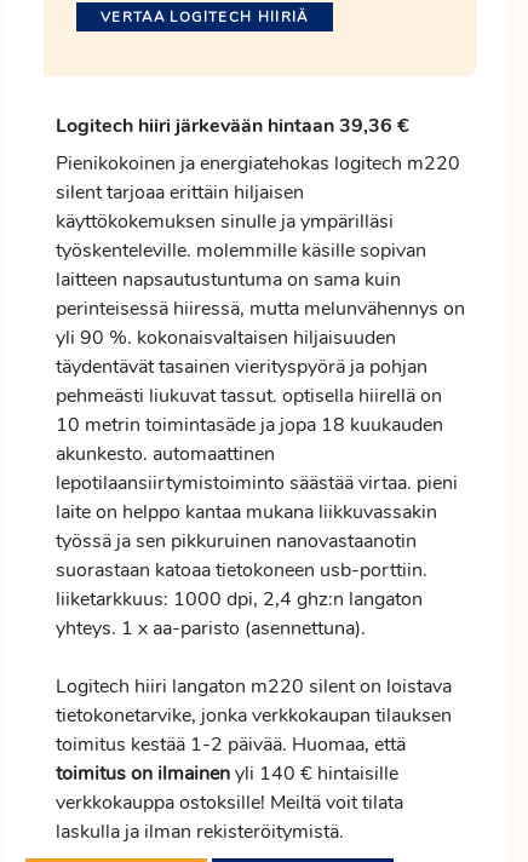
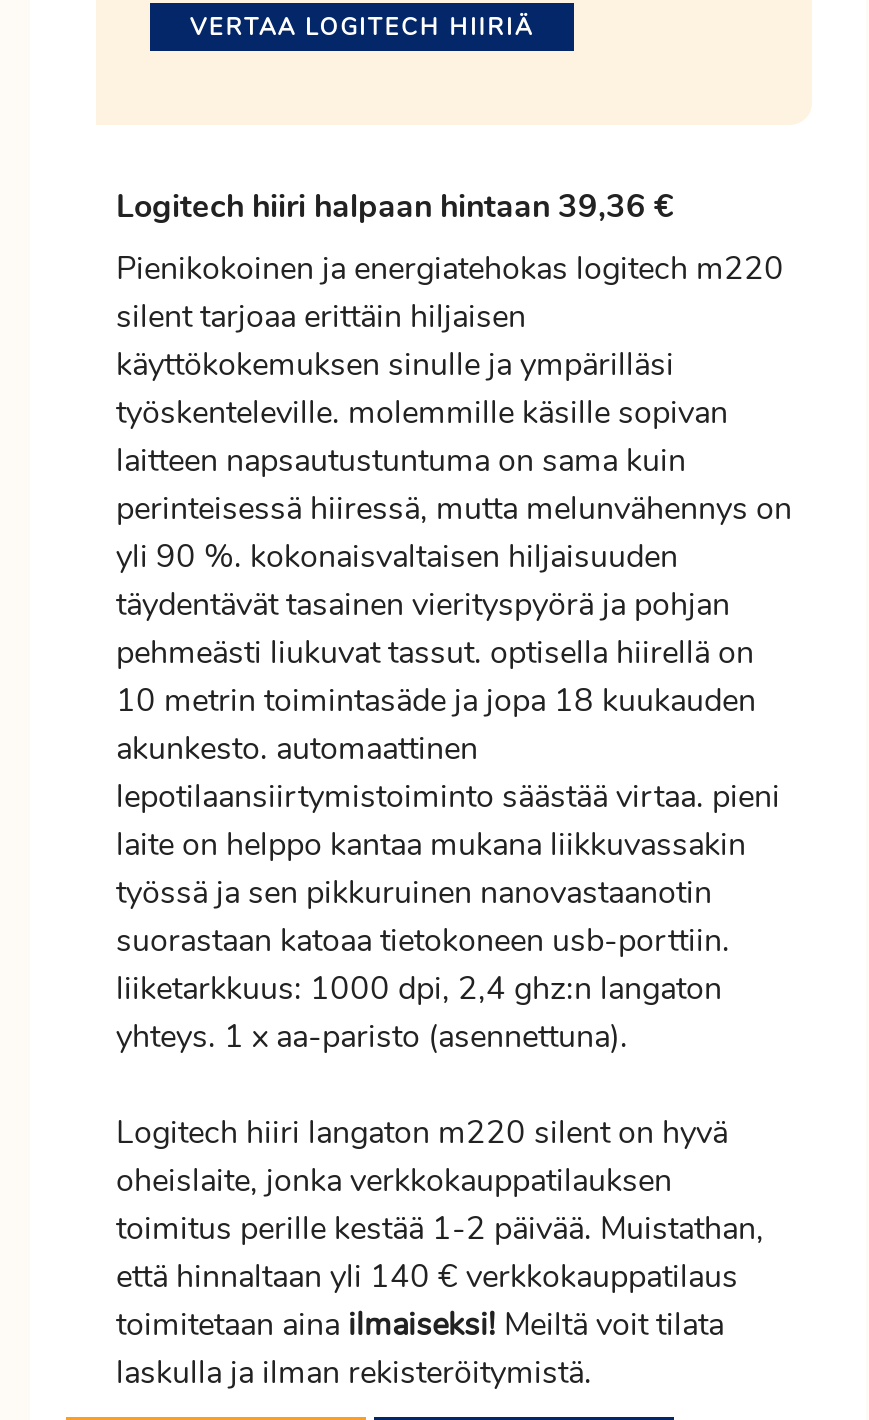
- Logitech hiiri järkevään hintaan 39,36 €
+ Logitech hiiri halpaan hintaan 39,36 €

- Logitech hiiri langaton m220 silent on loistava
- tietokonetarvike, jonka verkkokaupan tilauksen
- toimitus kestää 1-2 päivää. Huomaa, että
- toimitus on ilmainen yli 140 € hintaisille
- verkkokauppa ostoksille! Meiltä voit tilata
+ Logitech hiiri langaton m220 silent on hyvä
+ oheislaite, jonka verkkokauppatilauksen
+ toimitus perille kestää 1-2 päivää. Muistathan,
+ että hinnaltaan yli 140 € verkkokauppatilaus
+ toimitetaan aina ilmaiseksi! Meiltä voit tilata
